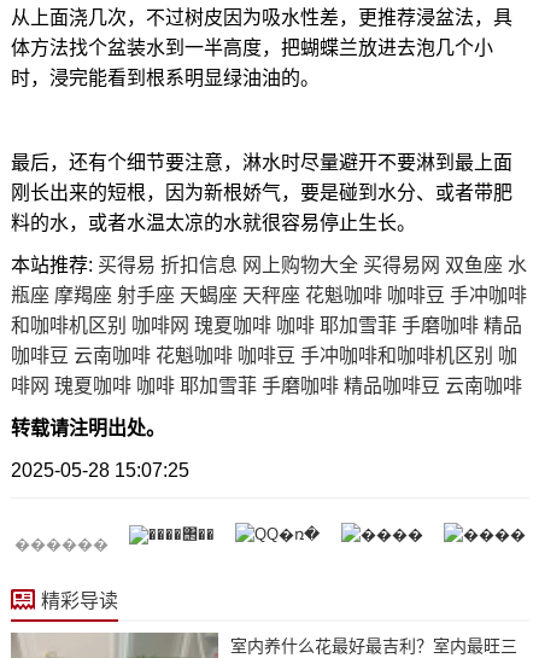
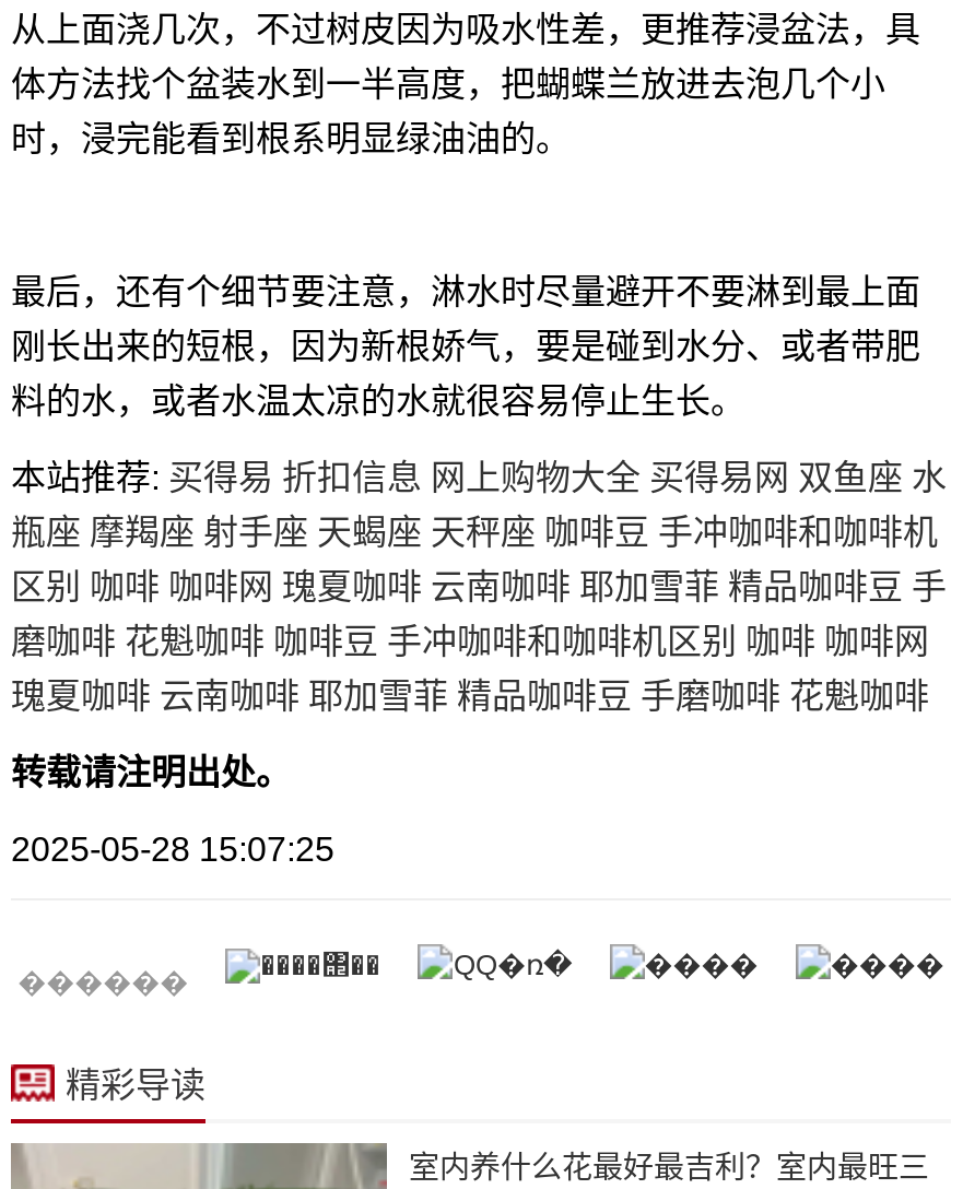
- 瓶座 摩羯座 射手座 天蝎座 天秤座 花魁咖啡 咖啡豆 手冲咖啡
+ 瓶座 摩羯座 射手座 天蝎座 天秤座 咖啡豆 手冲咖啡和咖啡机

- 和咖啡机区别 咖啡网 瑰夏咖啡 咖啡 耶加雪菲 手磨咖啡 精品
+ 区别 咖啡 咖啡网 瑰夏咖啡 云南咖啡 耶加雪菲 精品咖啡豆 手

- 咖啡豆 云南咖啡 花魁咖啡 咖啡豆 手冲咖啡和咖啡机区别 咖
+ 磨咖啡 花魁咖啡 咖啡豆 手冲咖啡和咖啡机区别 咖啡 咖啡网

- 啡网 瑰夏咖啡 咖啡 耶加雪菲 手磨咖啡 精品咖啡豆 云南咖啡
+ 瑰夏咖啡 云南咖啡 耶加雪菲 精品咖啡豆 手磨咖啡 花魁咖啡
